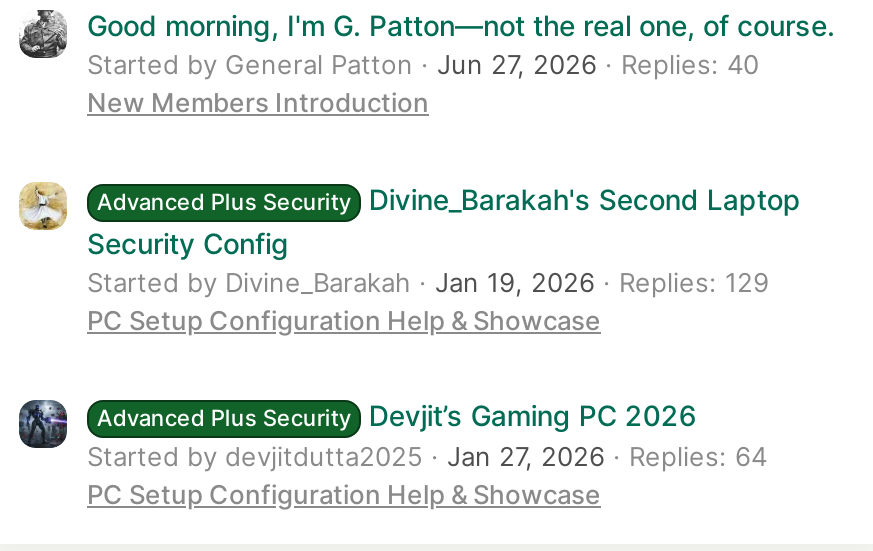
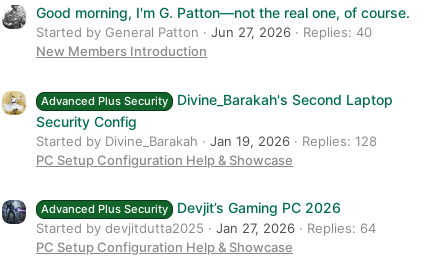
- Started by Divine_Barakah Jan 19, 2026 Replies: 129
+ Started by Divine_Barakah Jan 19, 2026 Replies: 128
